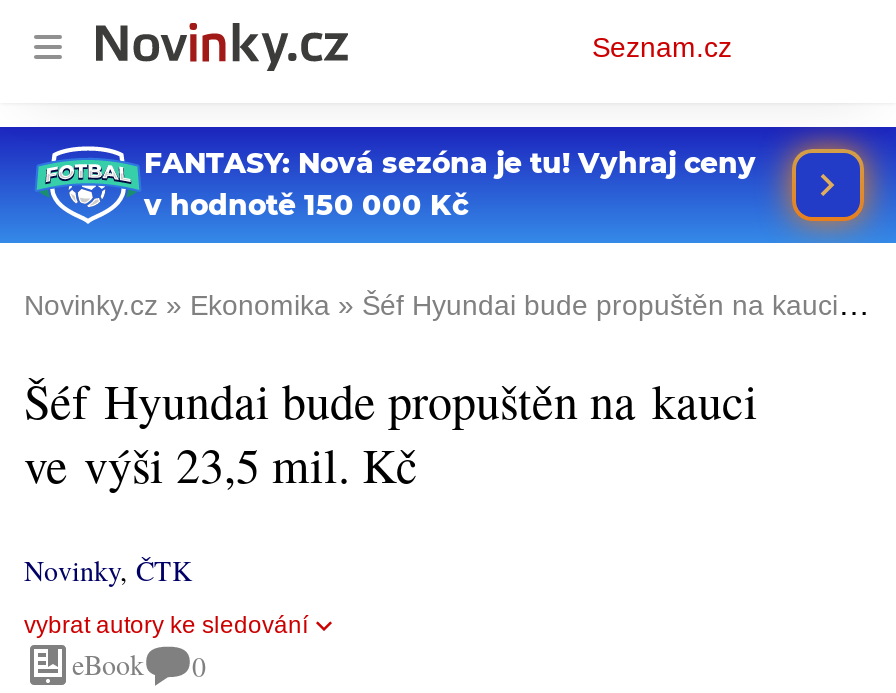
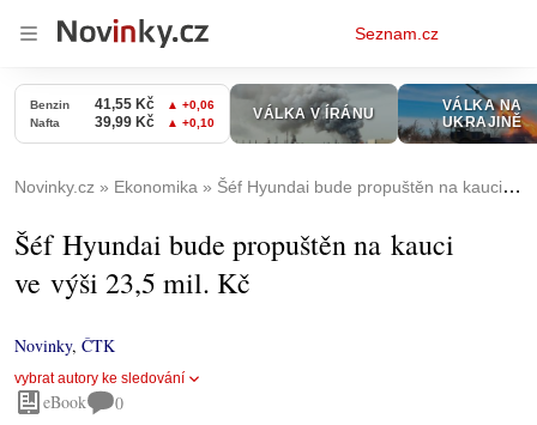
- [image]
+ [image]
